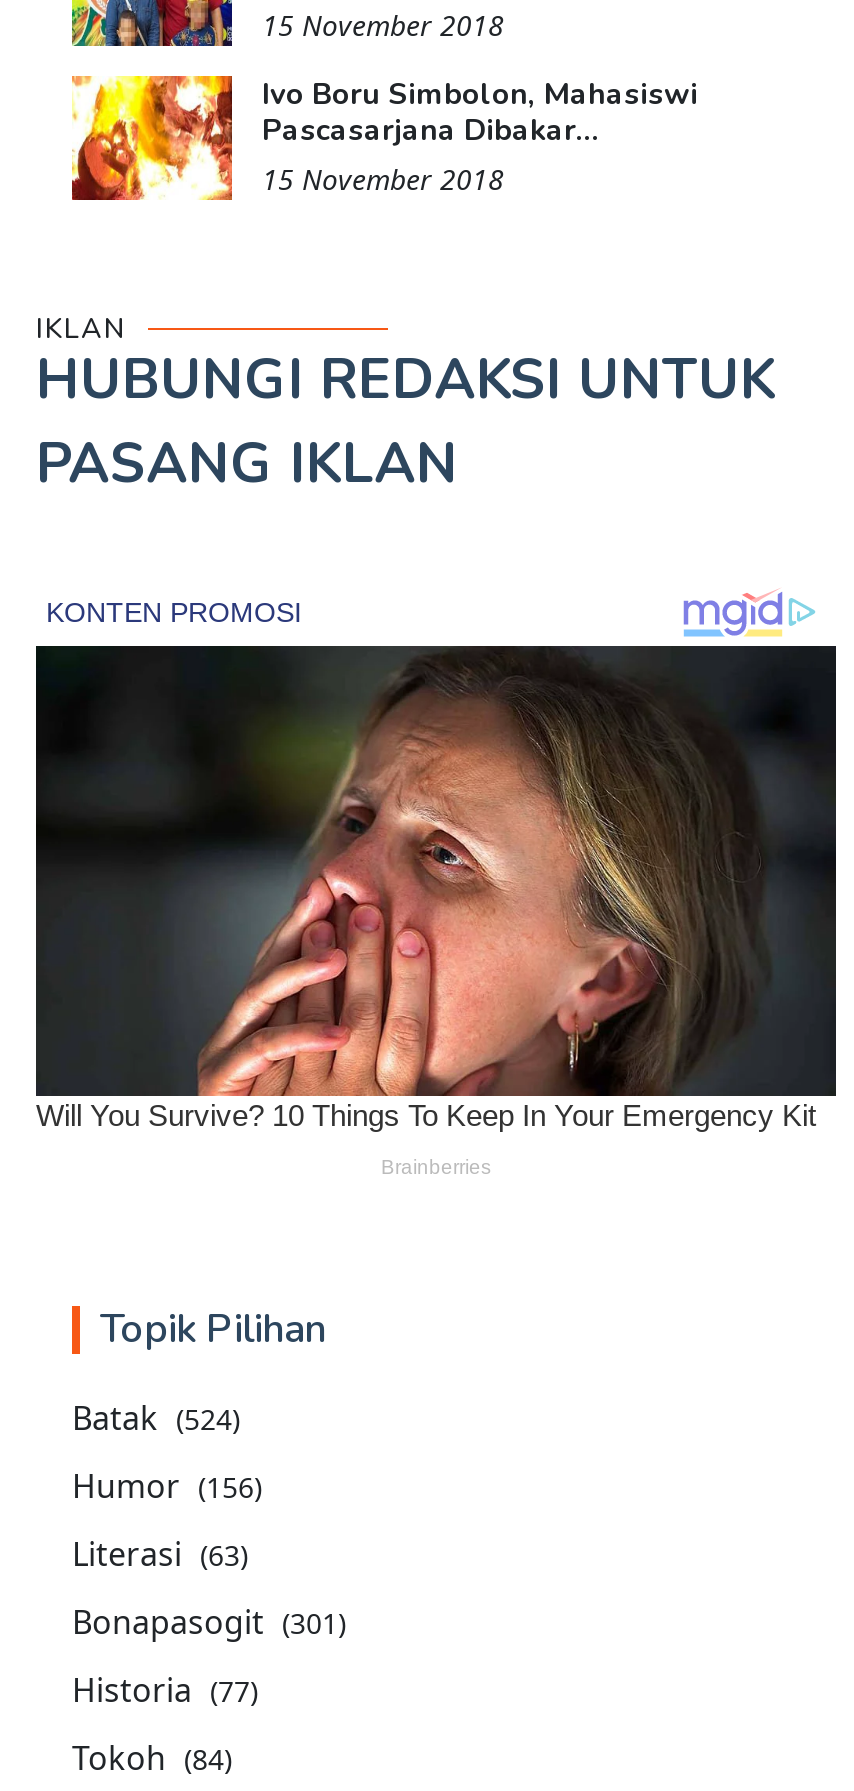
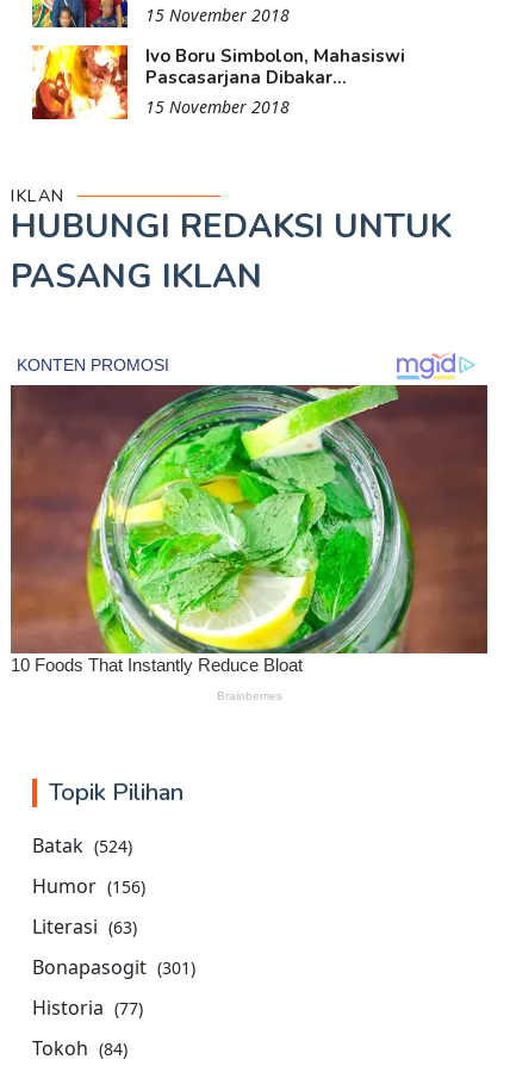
- [image]
+ [image]
